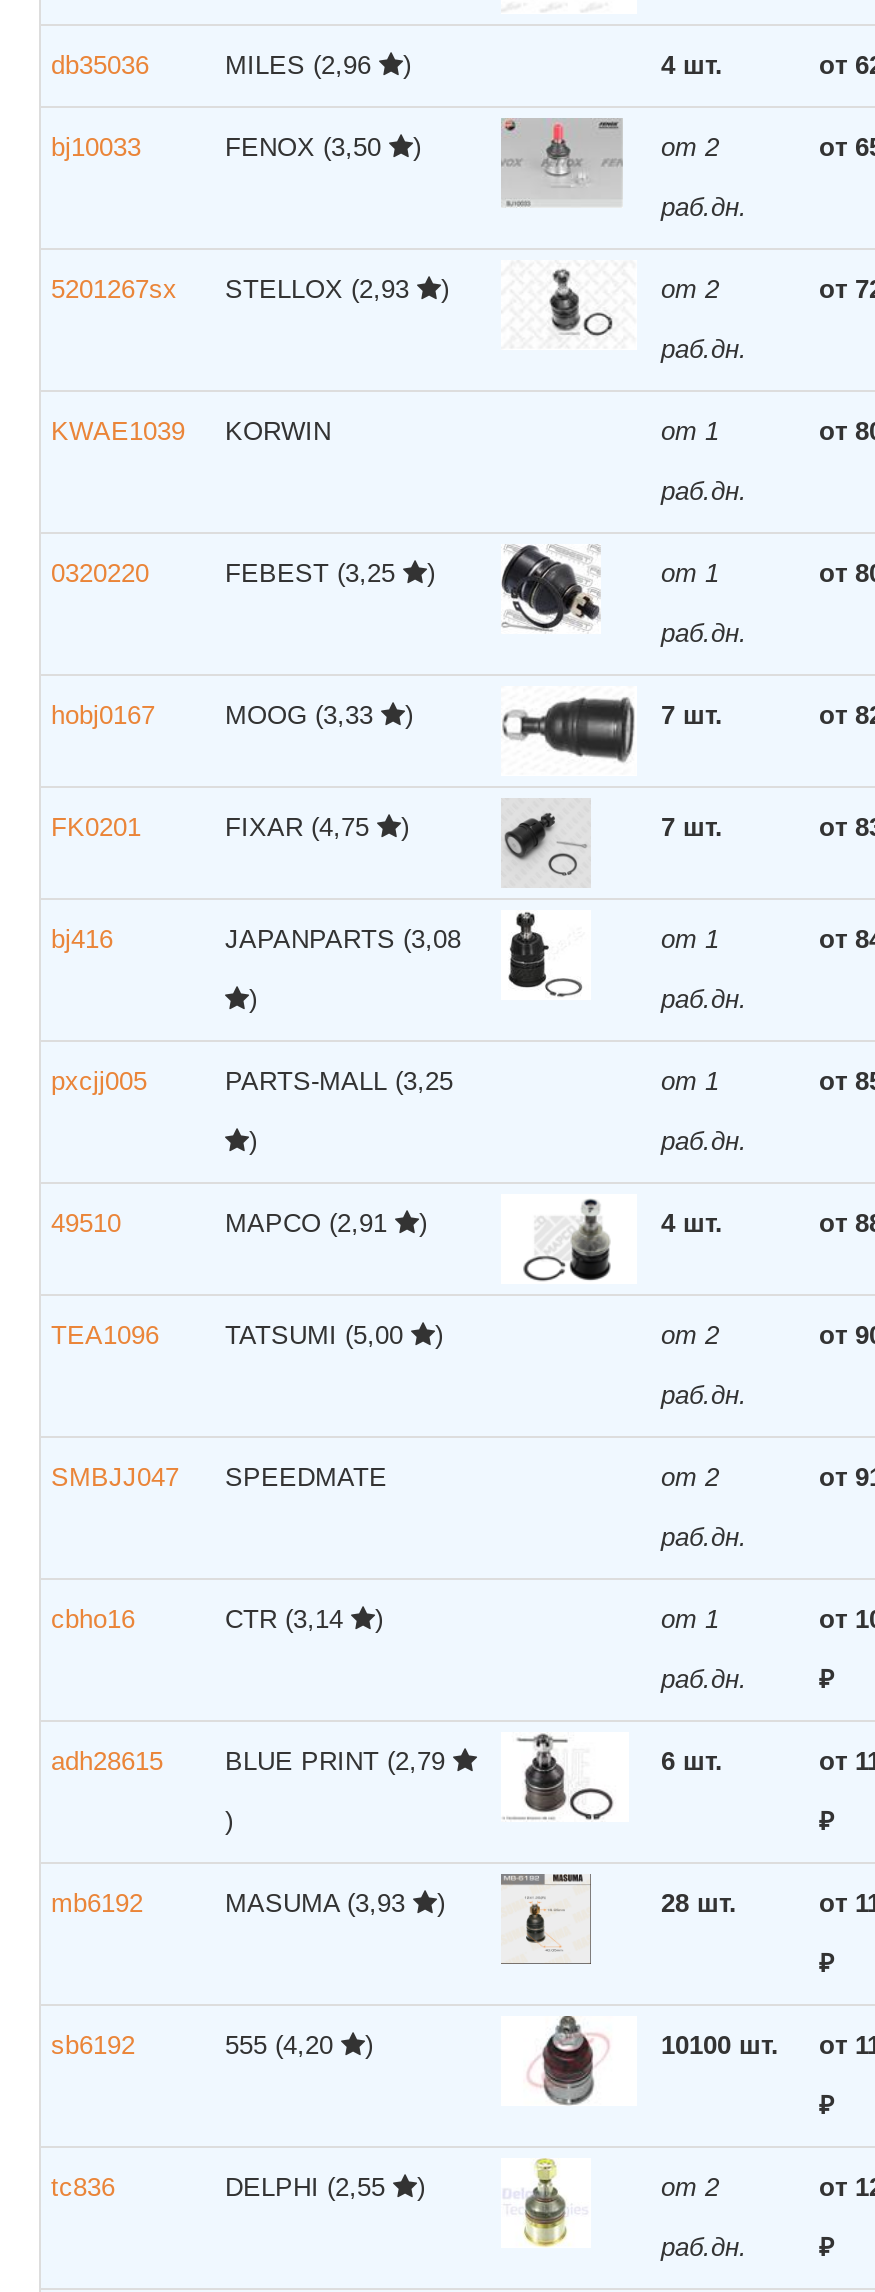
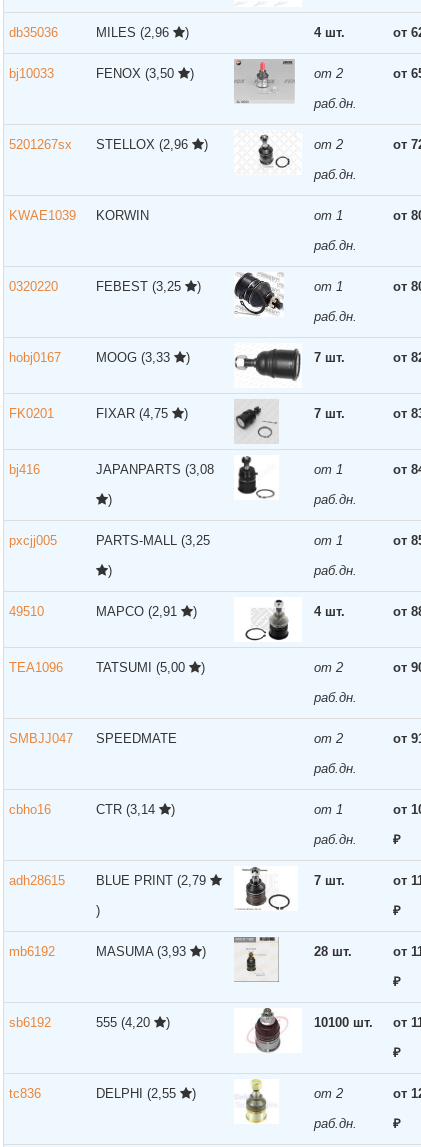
- STELLOX (2,93
+ STELLOX (2,96

- 6 шт.
+ 7 шт.
